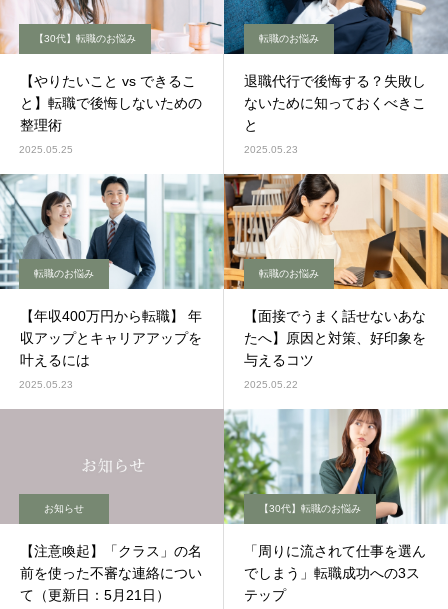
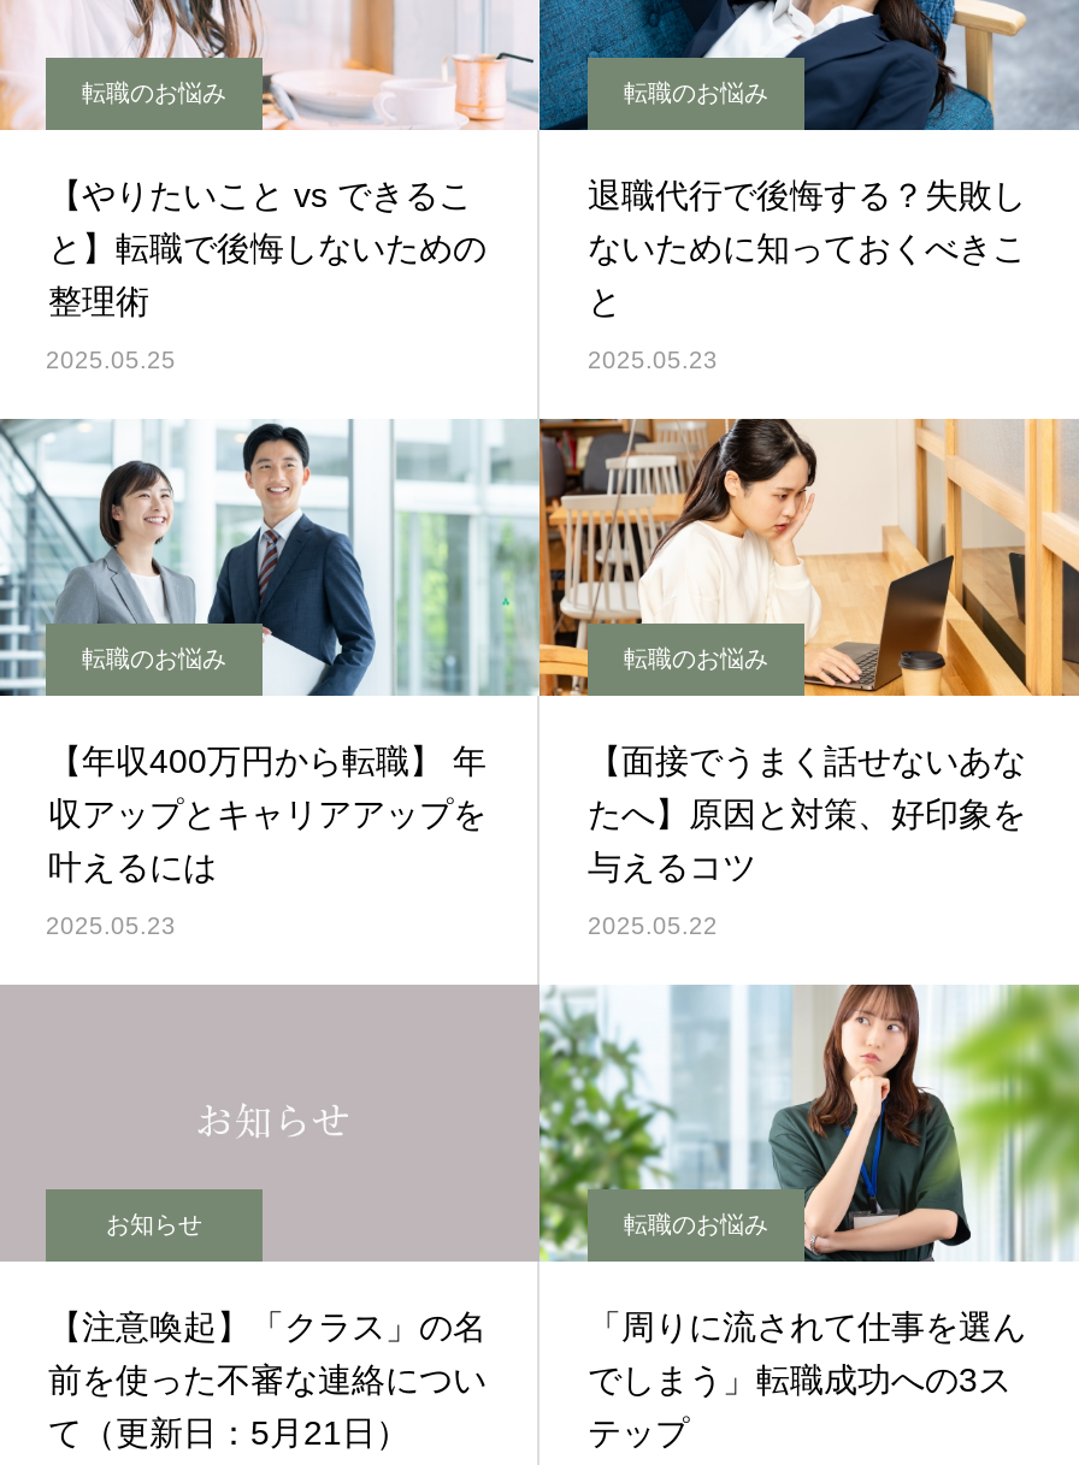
- 【30代】転職のお悩み
+ 転職のお悩み

- 【30代】転職のお悩み
+ 転職のお悩み
